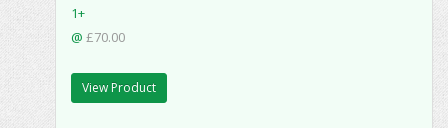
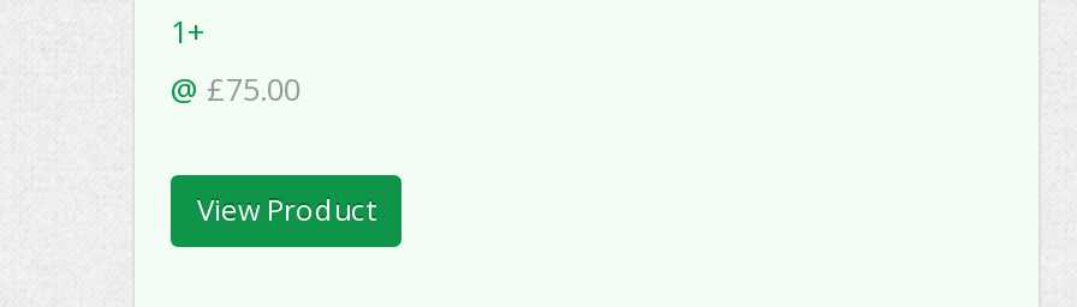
- @ £70.00
+ @ £75.00
